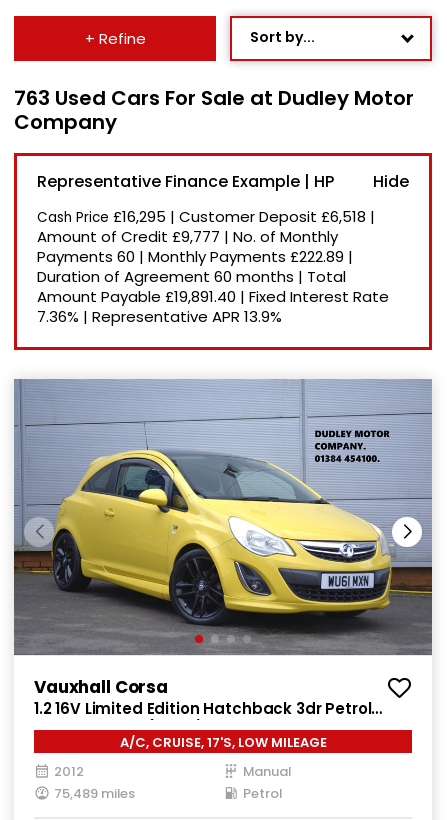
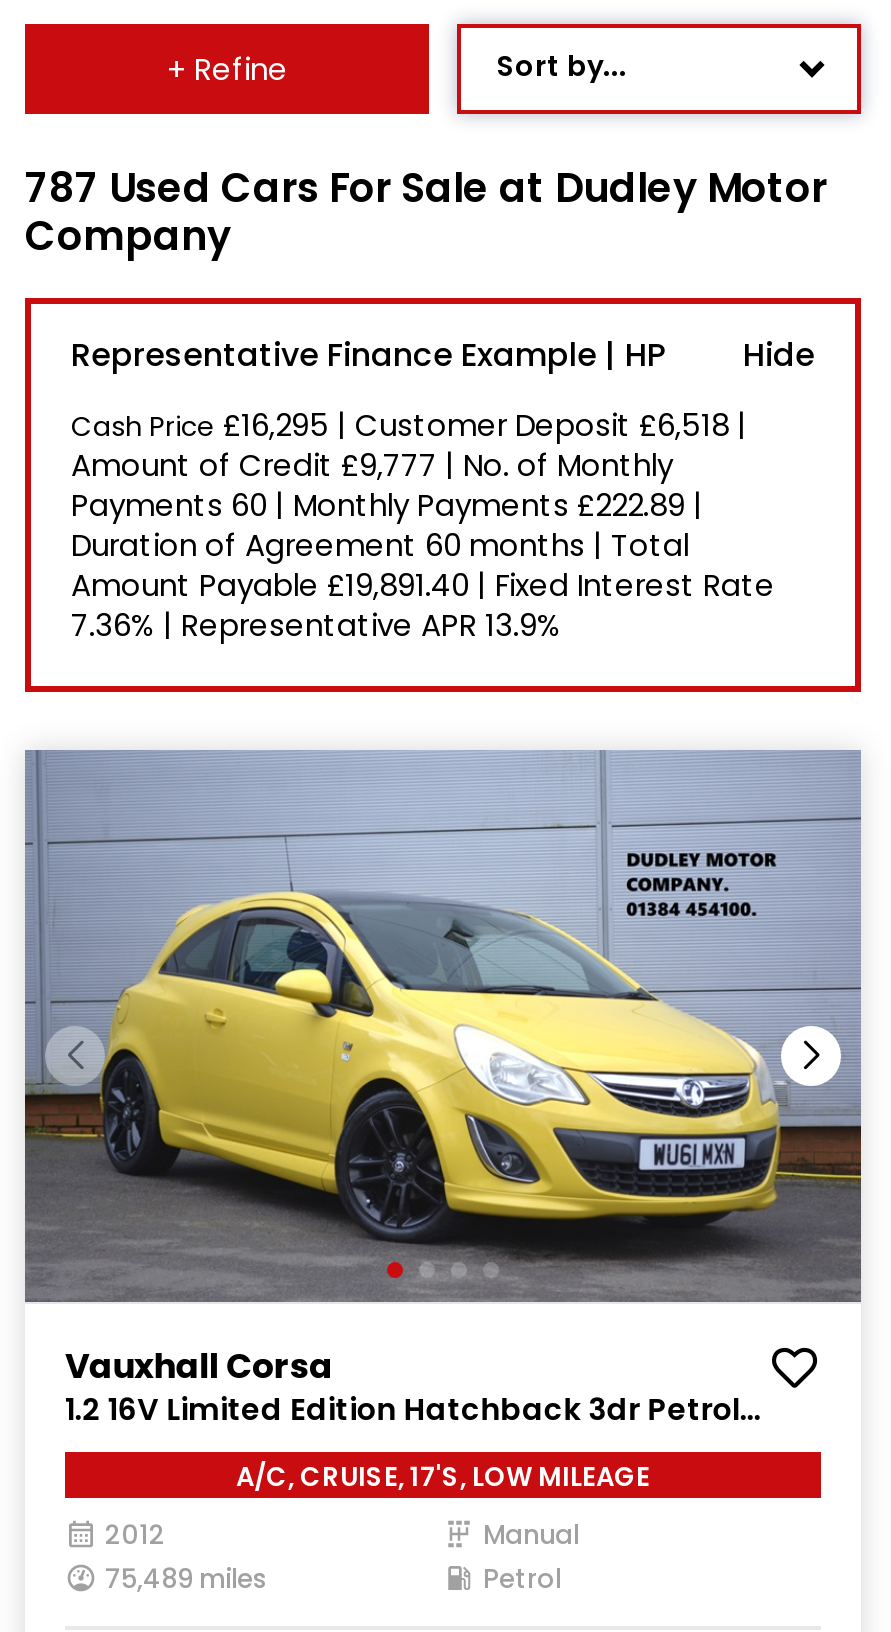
- 763 Used Cars For Sale at Dudley Motor
+ 787 Used Cars For Sale at Dudley Motor
